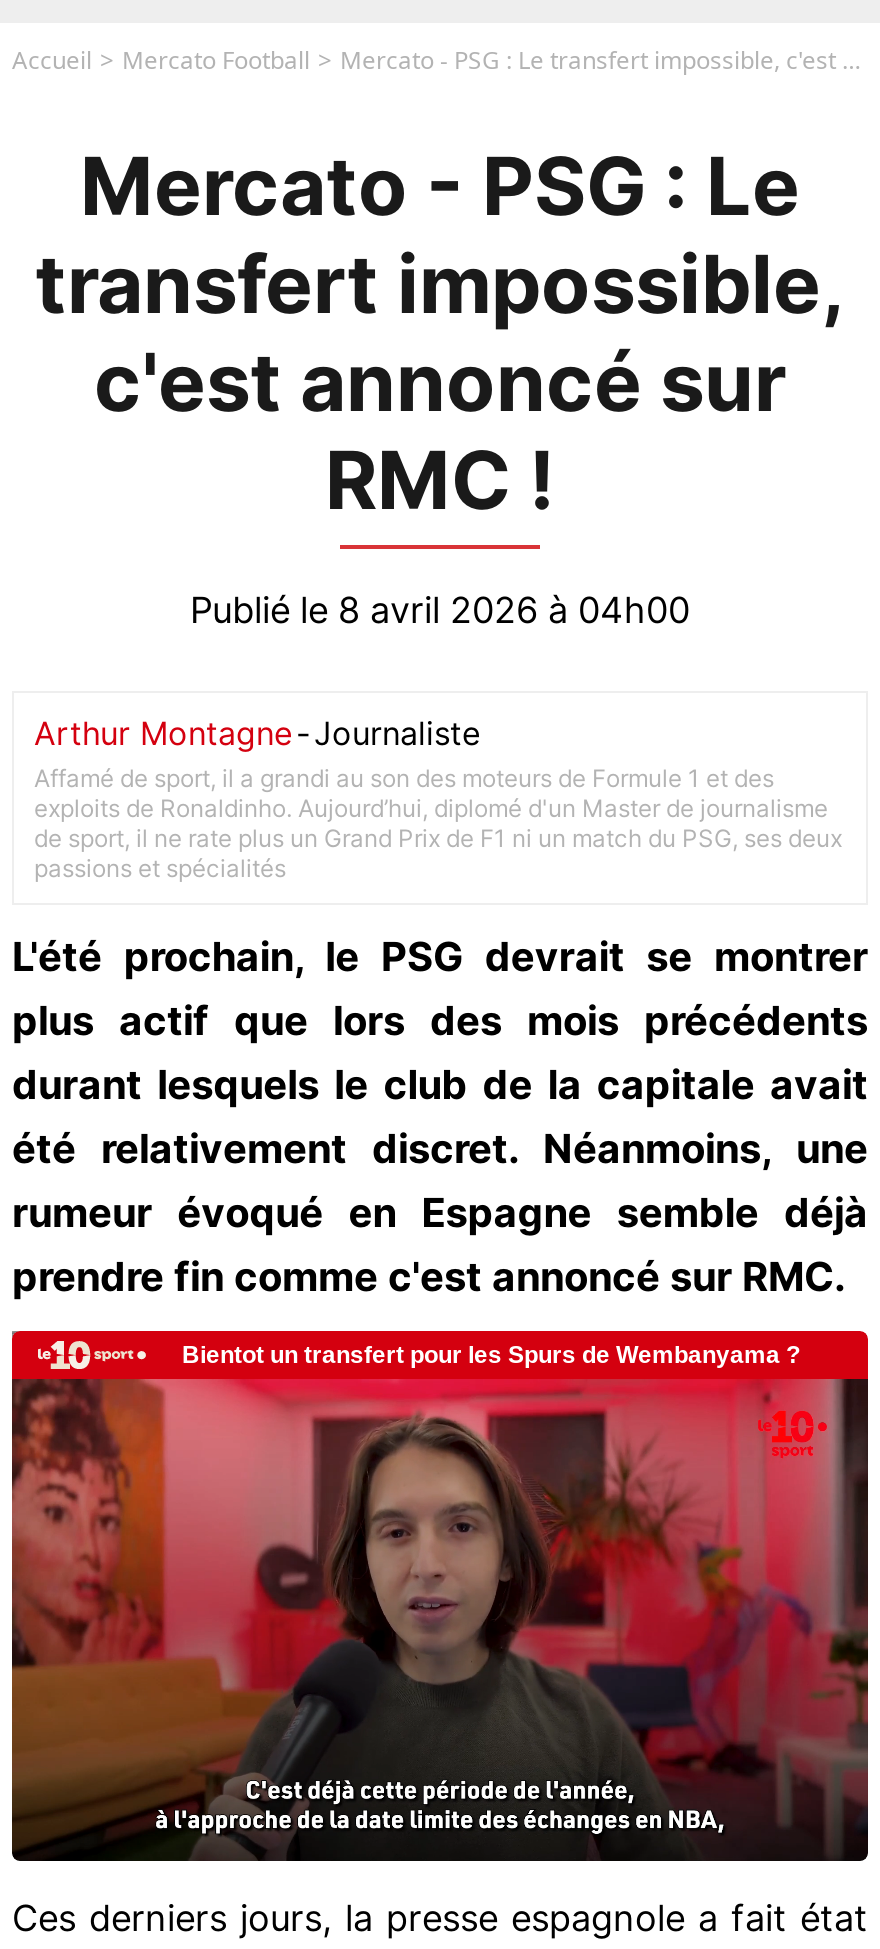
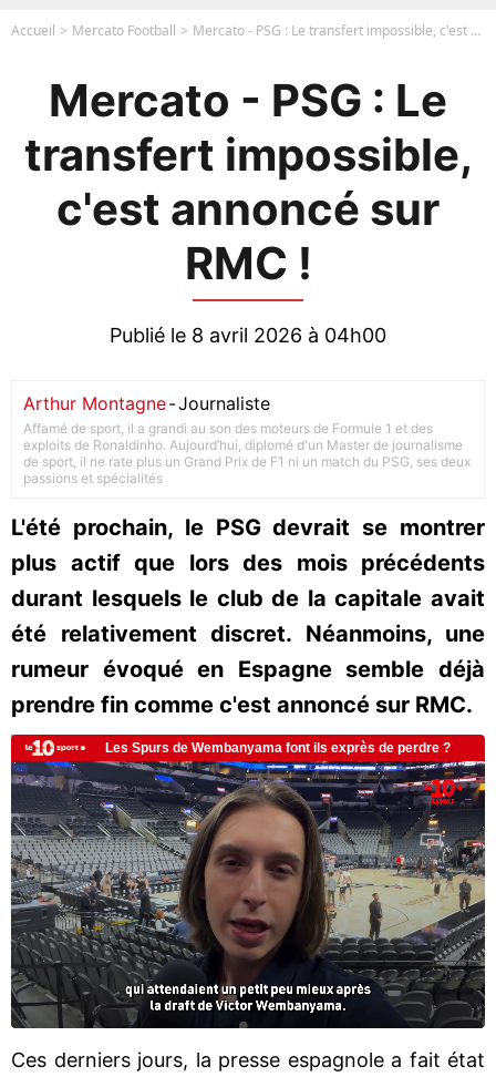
- [image]
+ [image]
